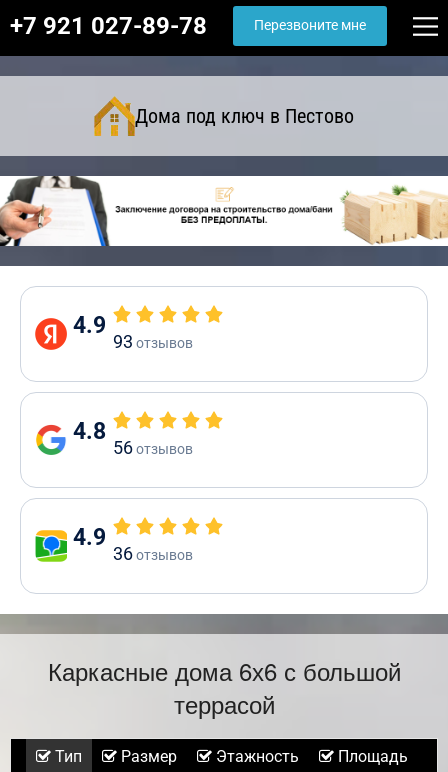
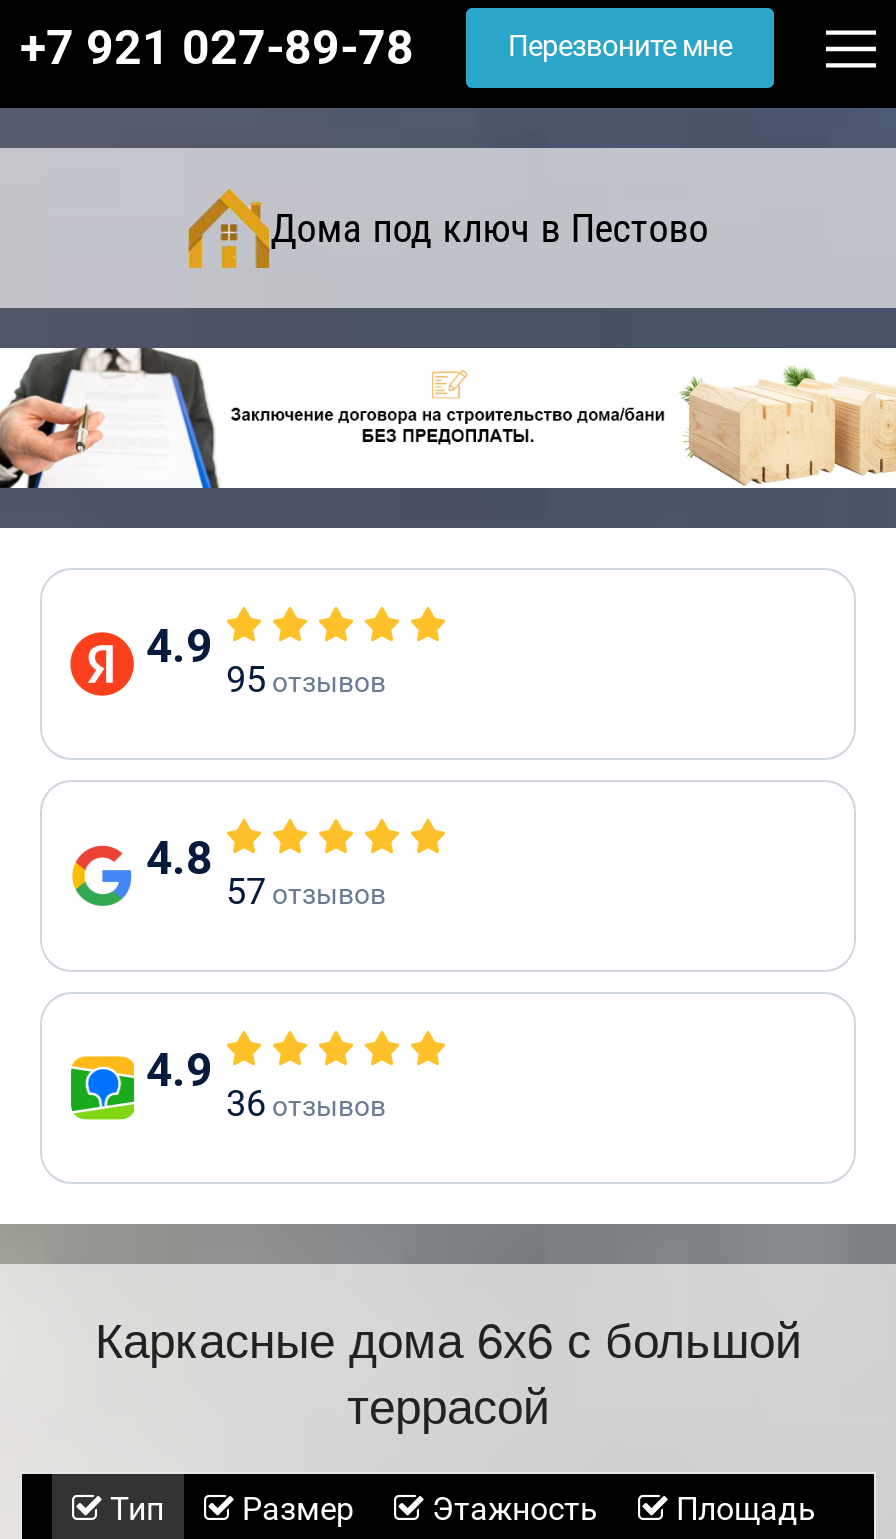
- 93 отзывов
+ 95 отзывов

- 56 отзывов
+ 57 отзывов
